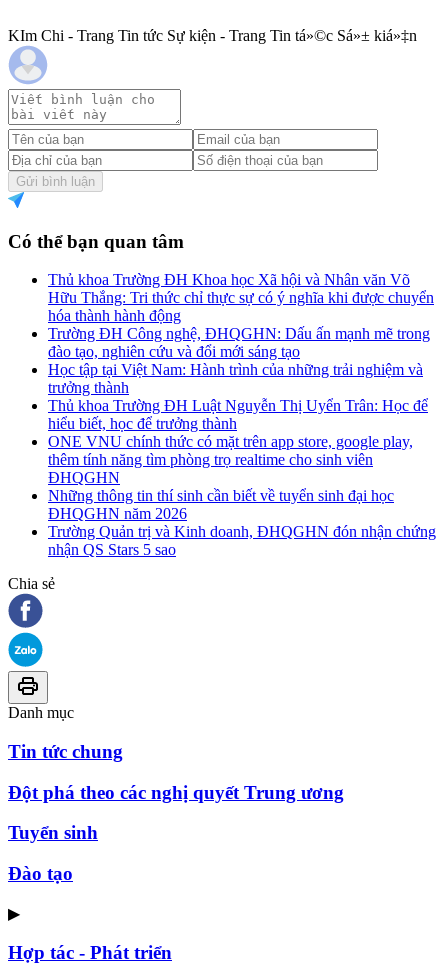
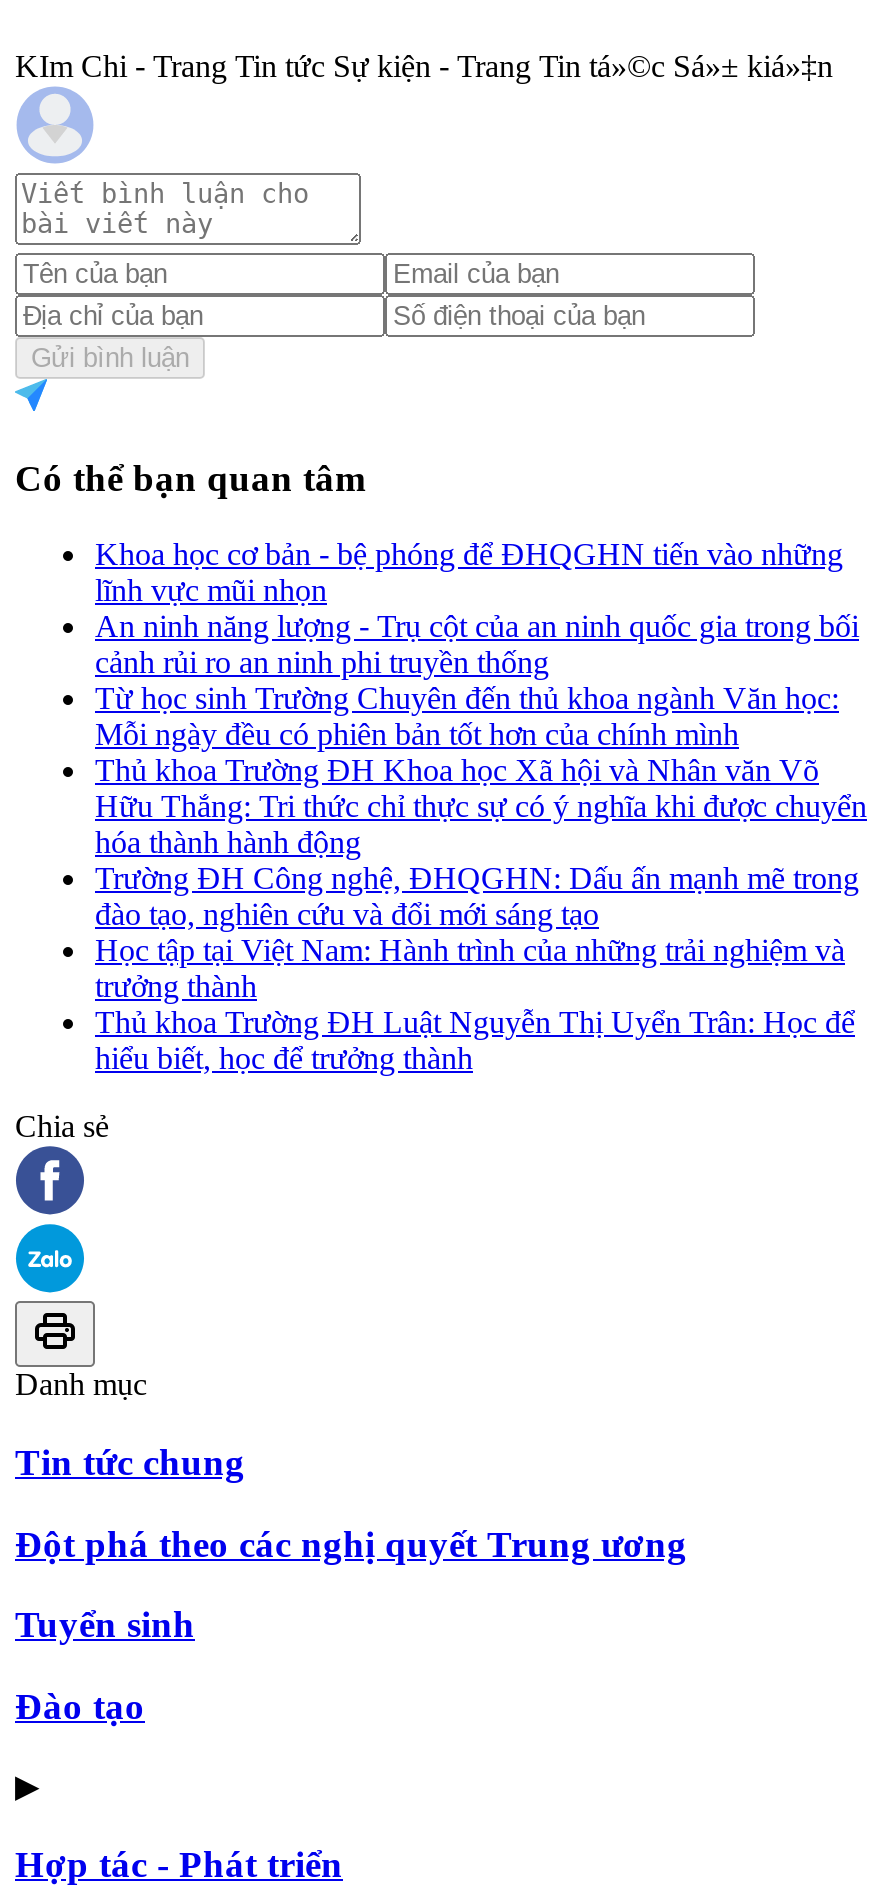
+ Khoa học cơ bản - bệ phóng để ĐHQGHN tiến vào những
+ lĩnh vực mũi nhọn
+ An ninh năng lượng - Trụ cột của an ninh quốc gia trong bối
+ cảnh rủi ro an ninh phi truyền thống
+ Từ học sinh Trường Chuyên đến thủ khoa ngành Văn học:
+ Mỗi ngày đều có phiên bản tốt hơn của chính mình

moved down: Thủ khoa Trường ĐH Khoa học Xã hội và Nhân văn Võ | Hữu Thắng: Tri thức chỉ thực sự có ý nghĩa khi được chuyển | hóa thành hành động | ... | Thủ khoa Trường ĐH Luật Nguyễn Thị Uyển Trân: Học để | hiểu biết, học để trưởng thành

- ONE VNU chính thức có mặt trên app store, google play,
- thêm tính năng tìm phòng trọ realtime cho sinh viên
- ĐHQGHN
- Những thông tin thí sinh cần biết về tuyển sinh đại học
- ĐHQGHN năm 2026
- Trường Quản trị và Kinh doanh, ĐHQGHN đón nhận chứng
- nhận QS Stars 5 sao
